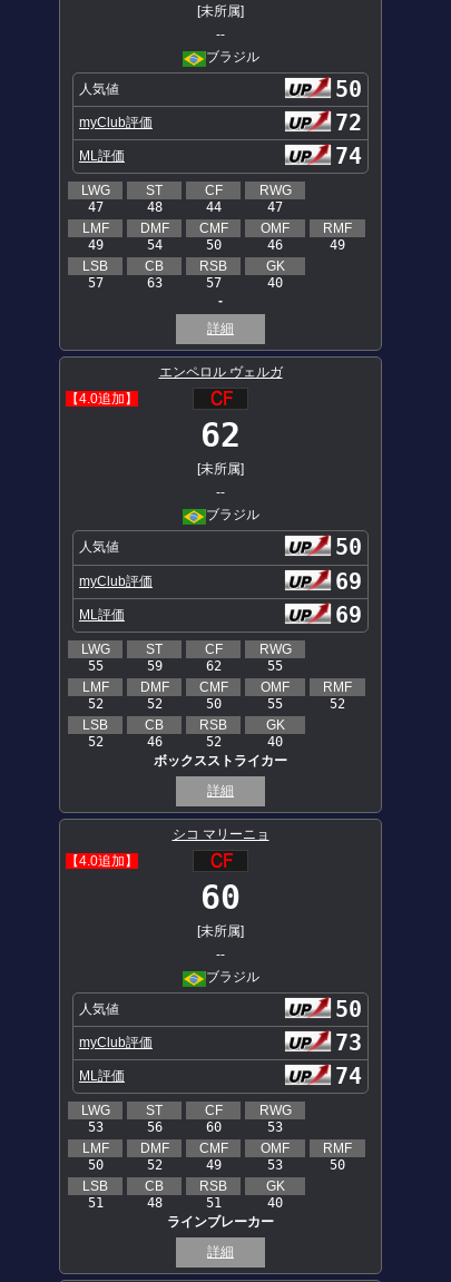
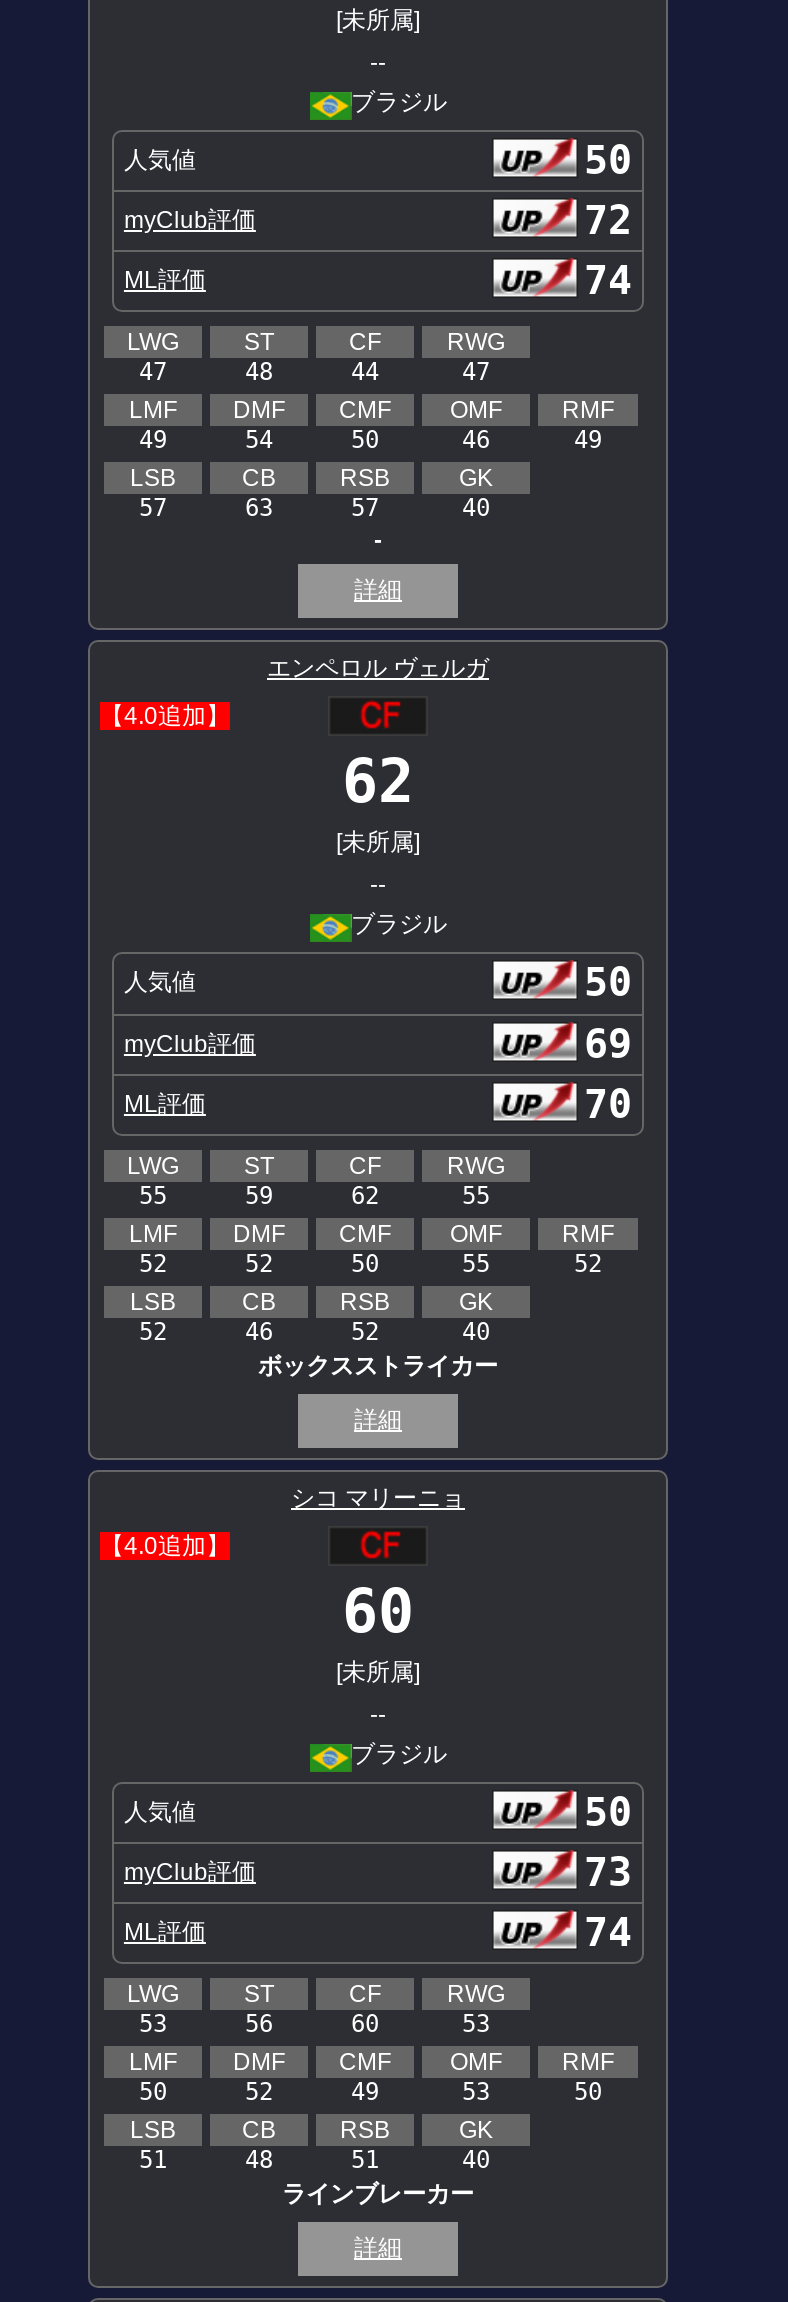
- 69
+ 70
